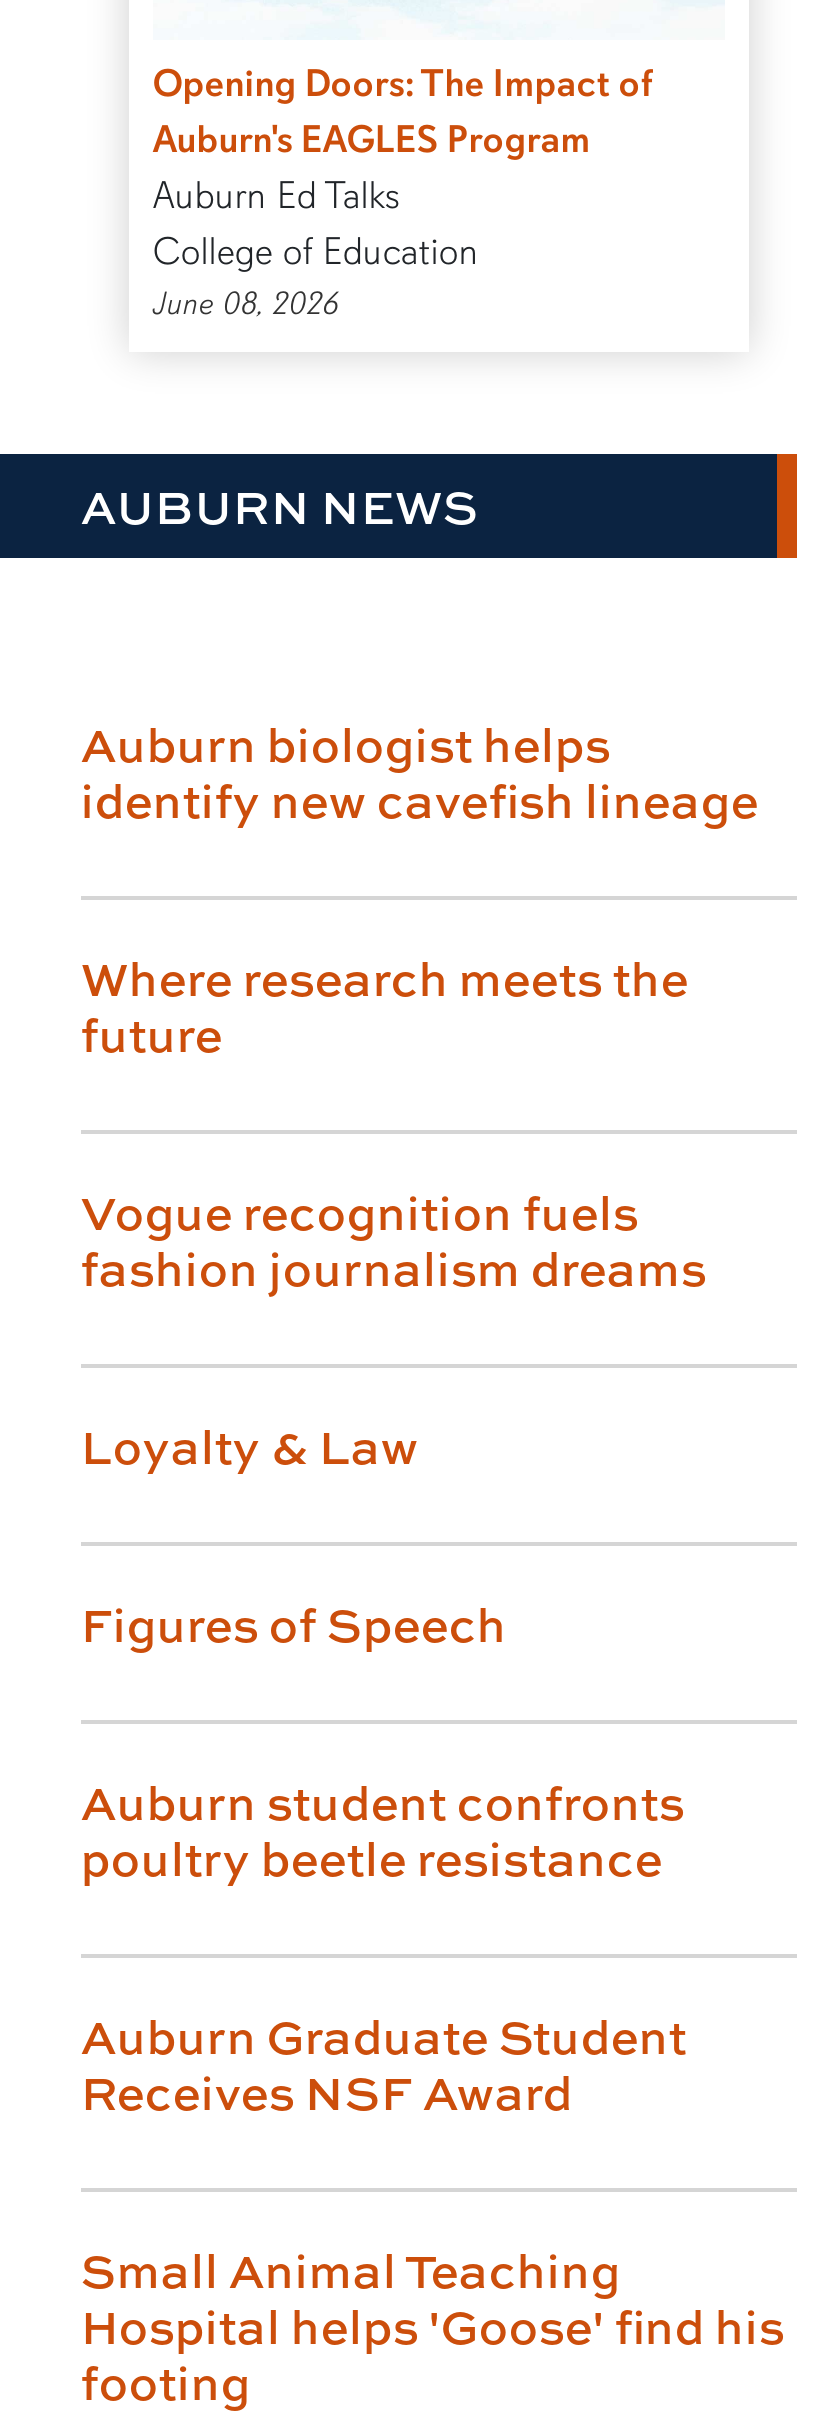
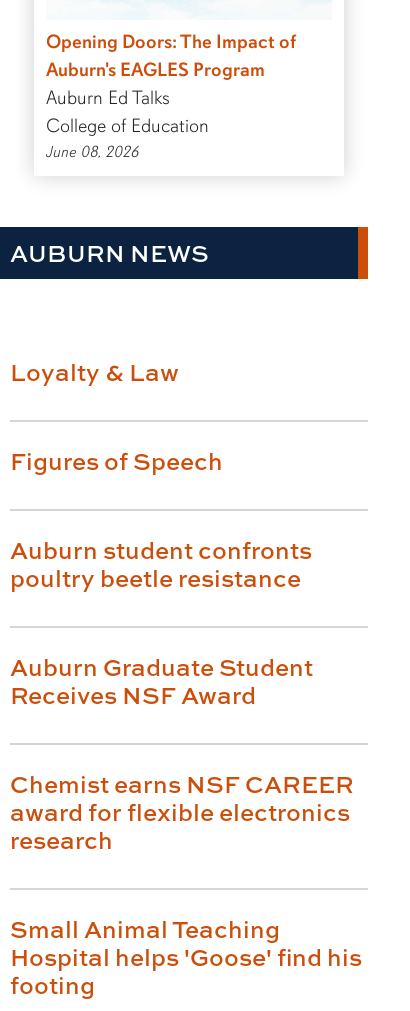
- Auburn biologist helps
- identify new cavefish lineage
- Where research meets the
- future
- Vogue recognition fuels
- fashion journalism dreams

moved up: Loyalty & Law | Figures of Speech | Auburn student confronts | poultry beetle resistance | Auburn Graduate Student | Receives NSF Award

+ Chemist earns NSF CAREER
+ award for flexible electronics
+ research
